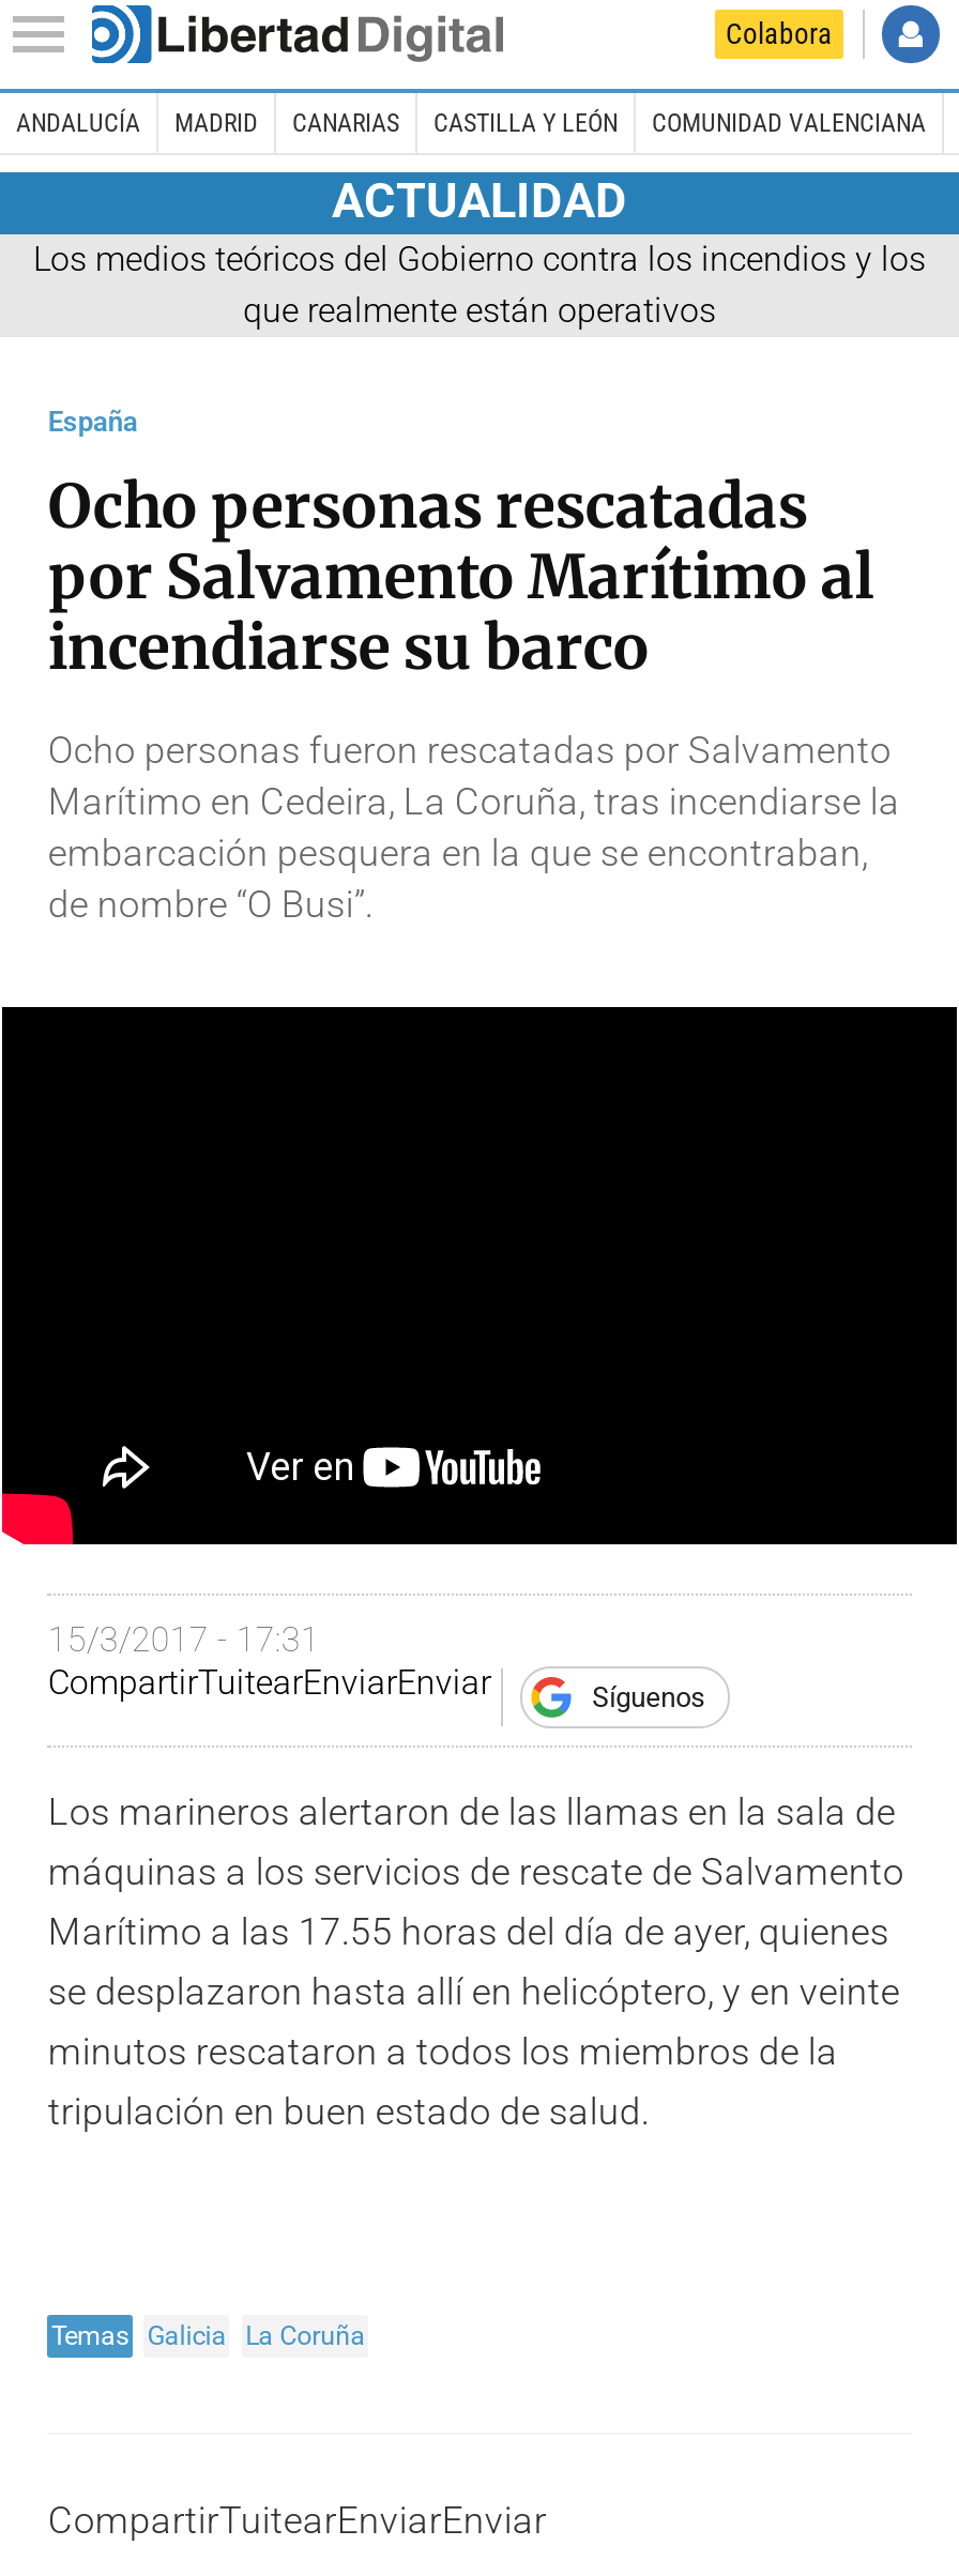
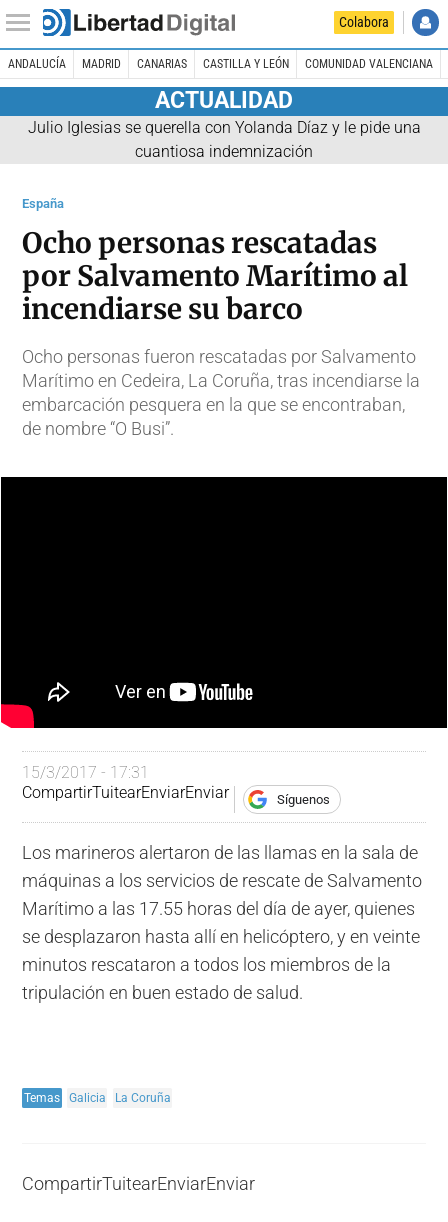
- Los medios teóricos del Gobierno contra los incendios y los
- que realmente están operativos
+ Julio Iglesias se querella con Yolanda Díaz y le pide una
+ cuantiosa indemnización
